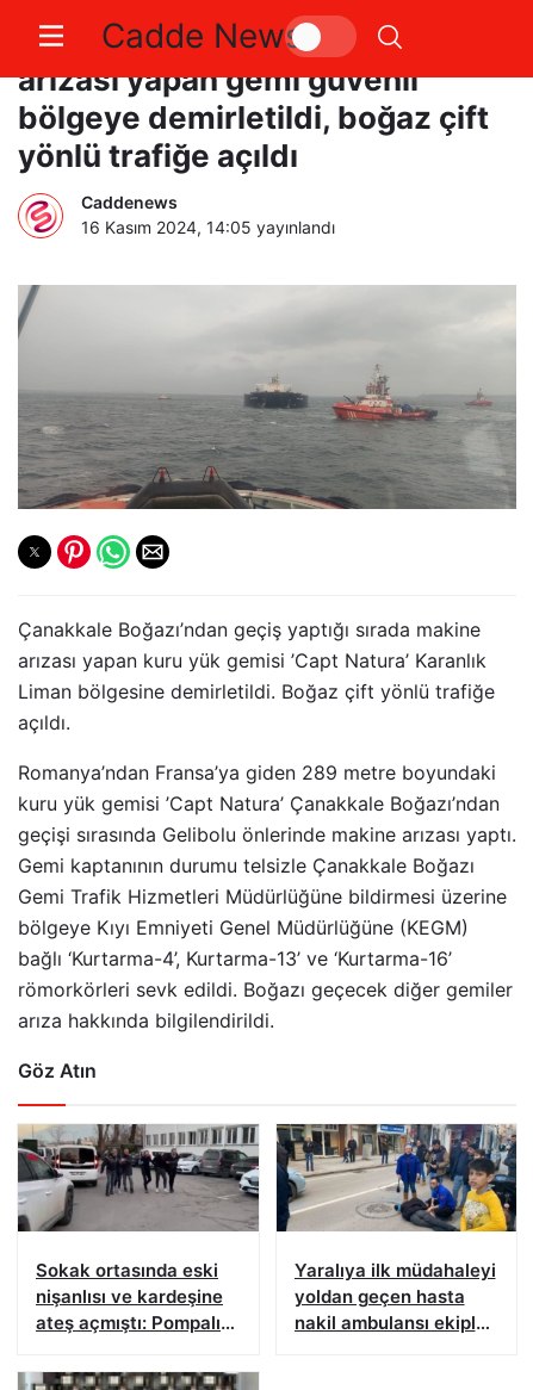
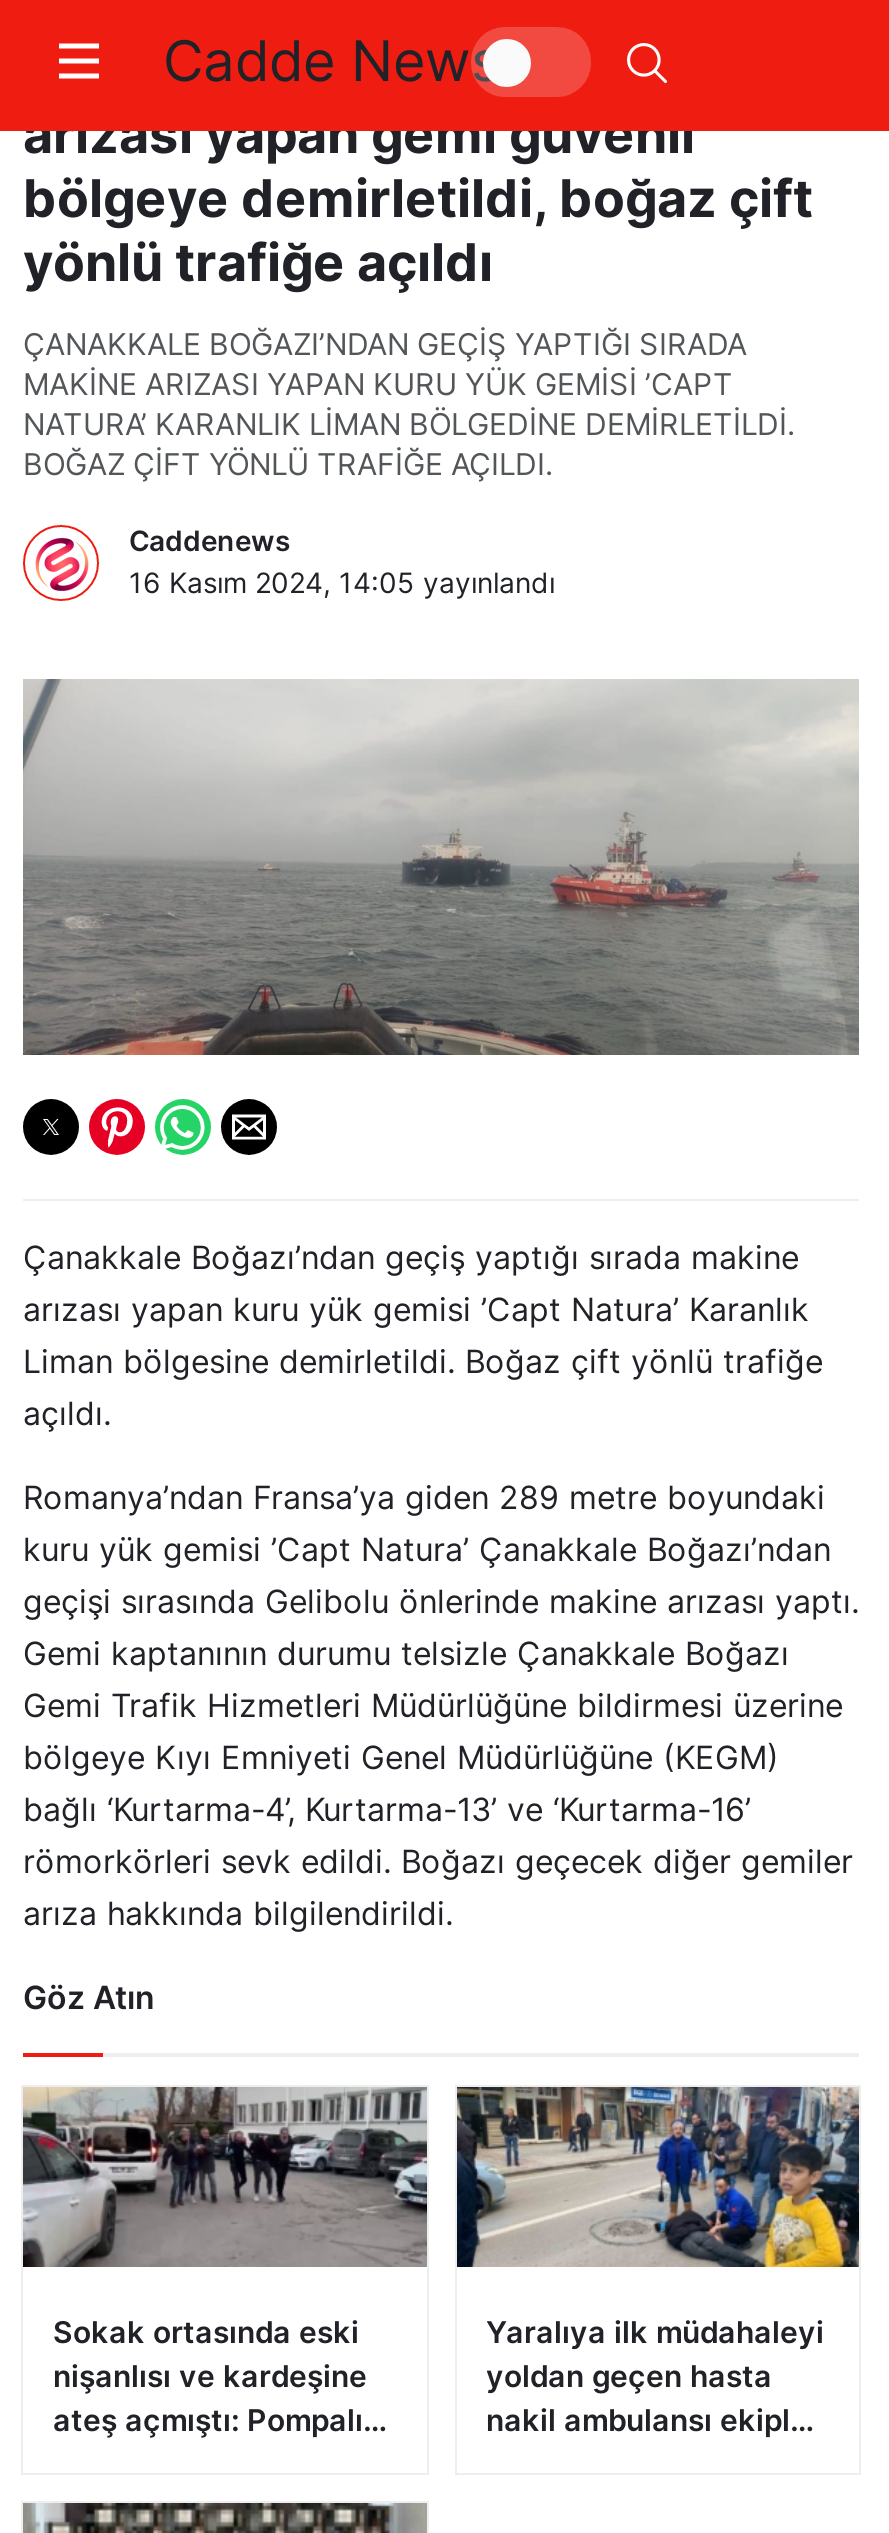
+ ÇANAKKALE BOĞAZI’NDAN GEÇİŞ YAPTIĞI SIRADA
+ MAKİNE ARIZASI YAPAN KURU YÜK GEMİSİ ’CAPT
+ NATURA’ KARANLIK LİMAN BÖLGEDİNE DEMİRLETİLDİ.
+ BOĞAZ ÇİFT YÖNLÜ TRAFİĞE AÇILDI.
